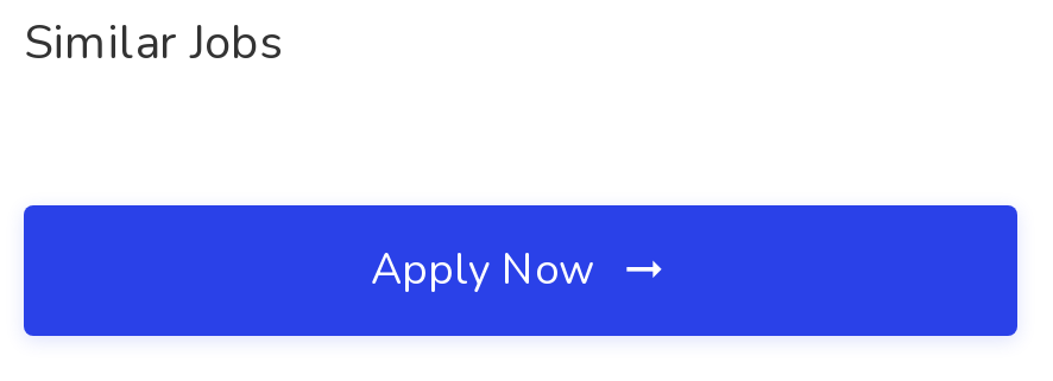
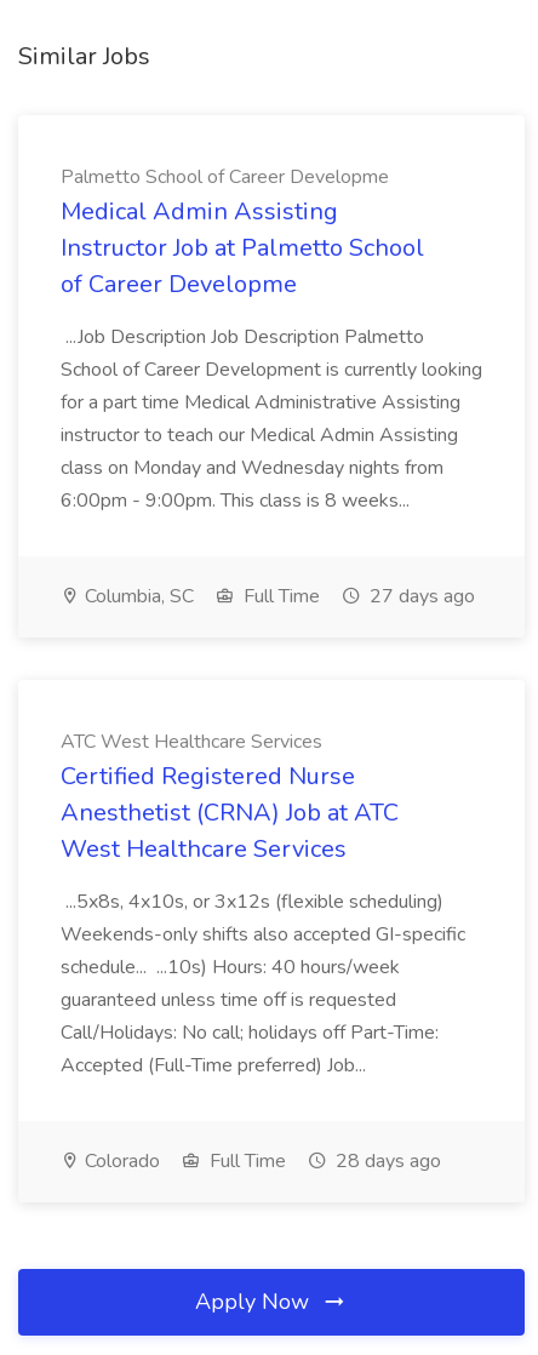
+ Palmetto School of Career Developme
+ Medical Admin Assisting
+ Instructor Job at Palmetto School
+ of Career Developme
+ ...Job Description Job Description Palmetto
+ School of Career Development is currently looking
+ for a part time Medical Administrative Assisting
+ instructor to teach our Medical Admin Assisting
+ class on Monday and Wednesday nights from
+ 6:00pm - 9:00pm. This class is 8 weeks...

+ ATC West Healthcare Services
+ Certified Registered Nurse
+ Anesthetist (CRNA) Job at ATC
+ West Healthcare Services
+ ...5x8s, 4x10s, or 3x12s (flexible scheduling)
+ Weekends-only shifts also accepted GI-specific
+ schedule... ...10s) Hours: 40 hours/week
+ guaranteed unless time off is requested
+ Call/Holidays: No call; holidays off Part-Time:
+ Accepted (Full-Time preferred) Job...

+ Columbia, SC
+ Full Time
+ 27 days ago

+ Colorado
+ Full Time
+ 28 days ago
